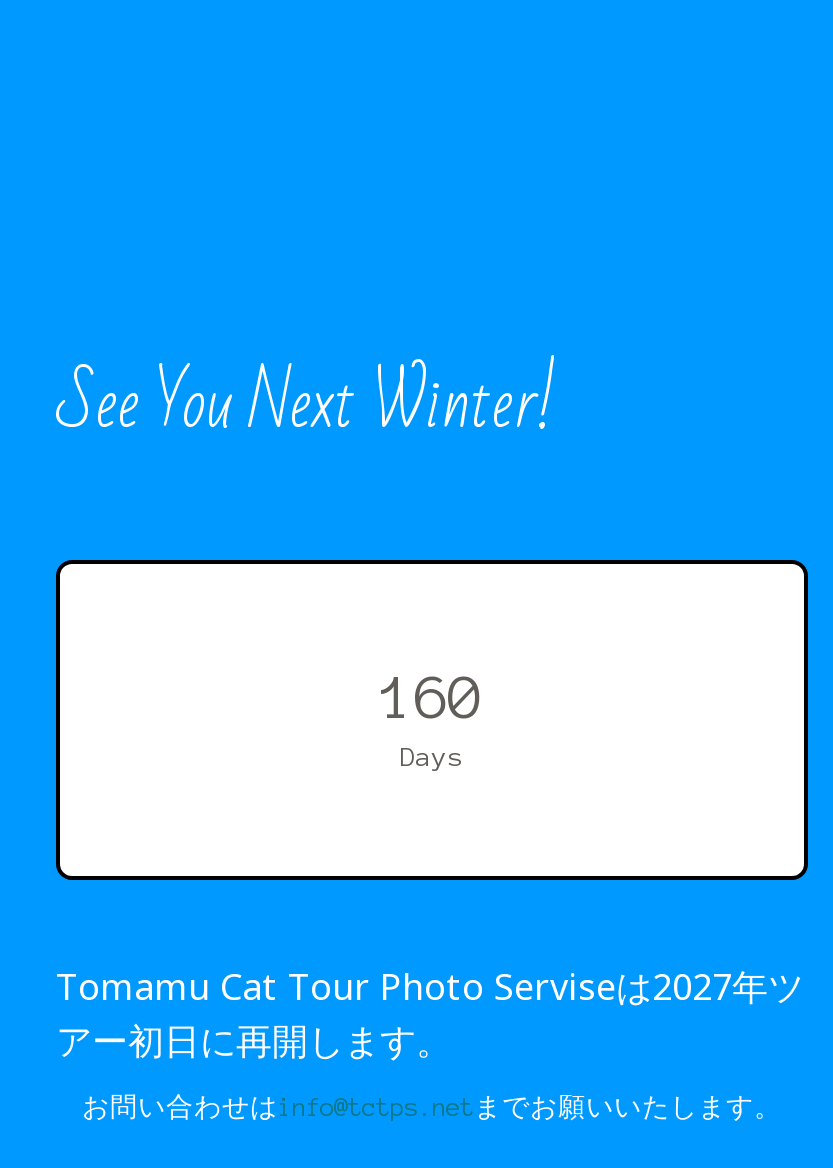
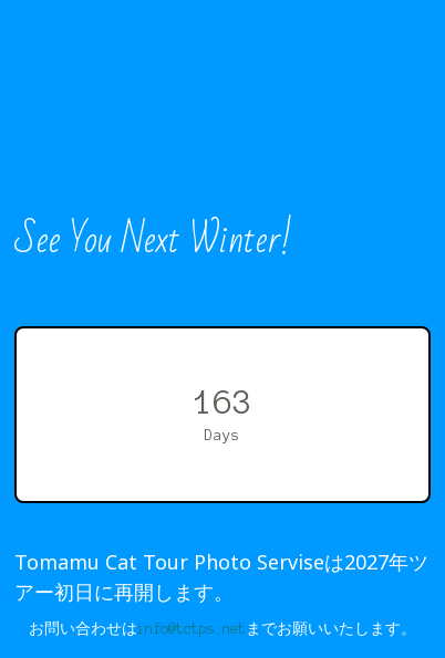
- 160
+ 163
